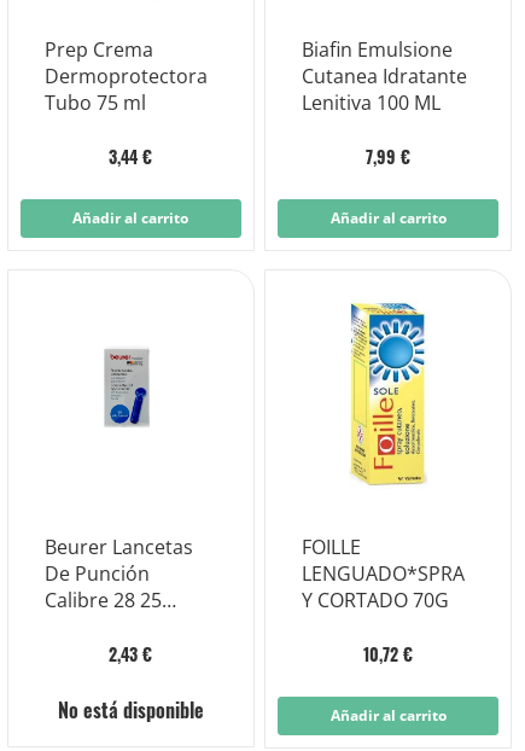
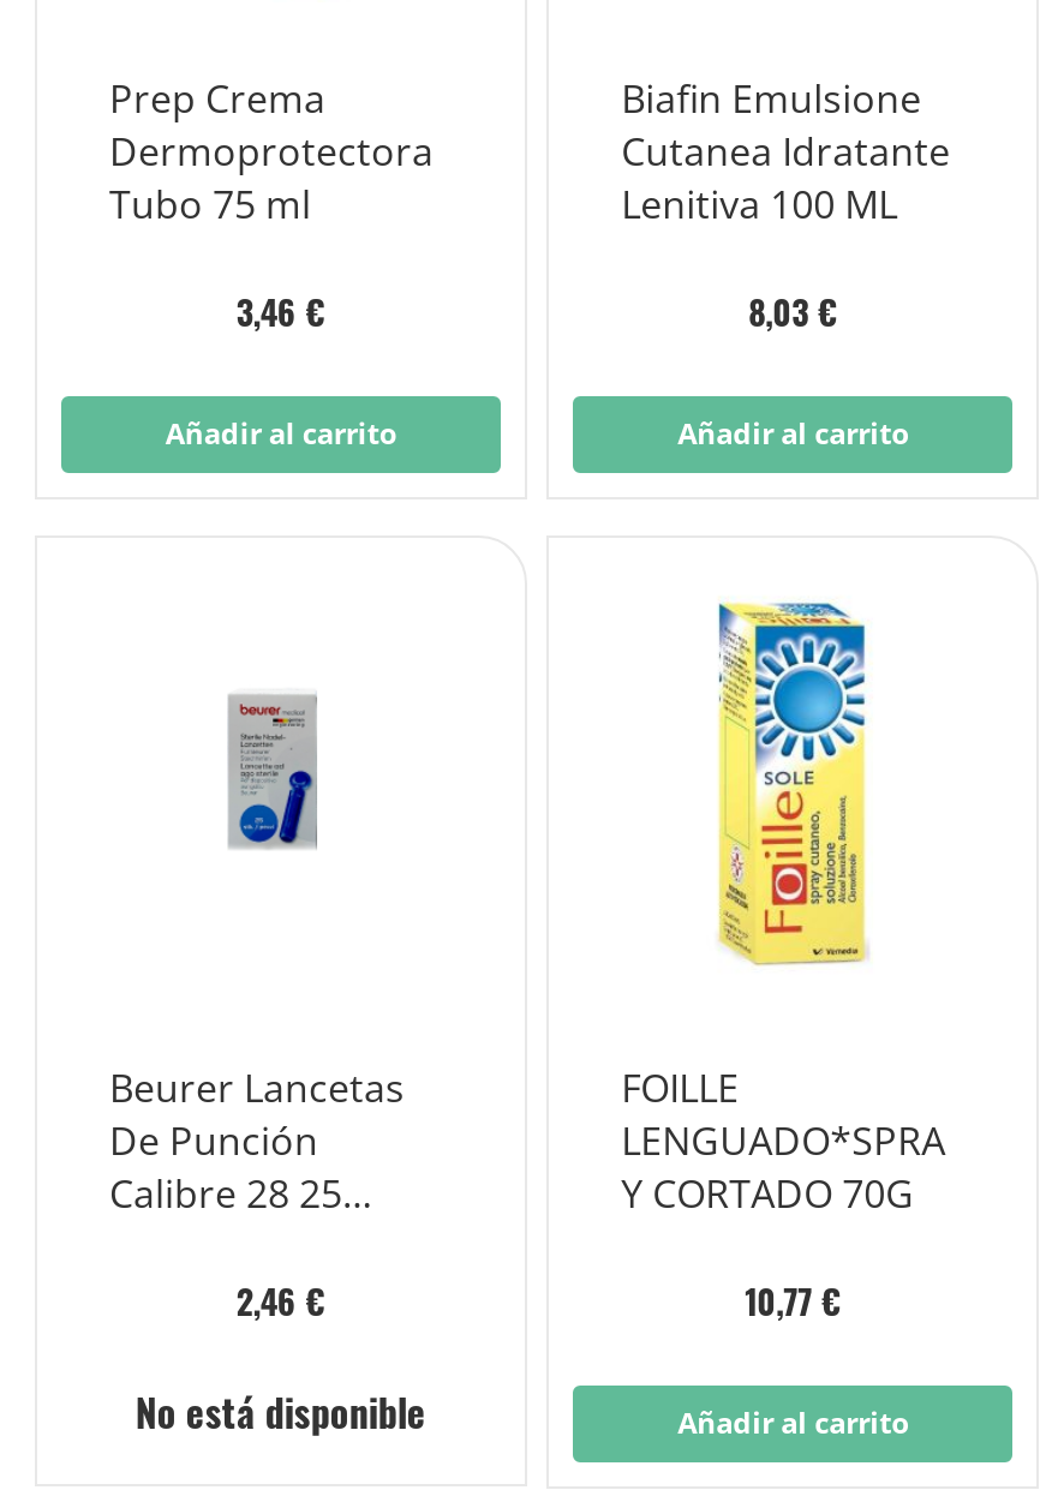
- 3,44 €
+ 3,46 €

- 7,99 €
+ 8,03 €

- 2,43 €
+ 2,46 €

- 10,72 €
+ 10,77 €
